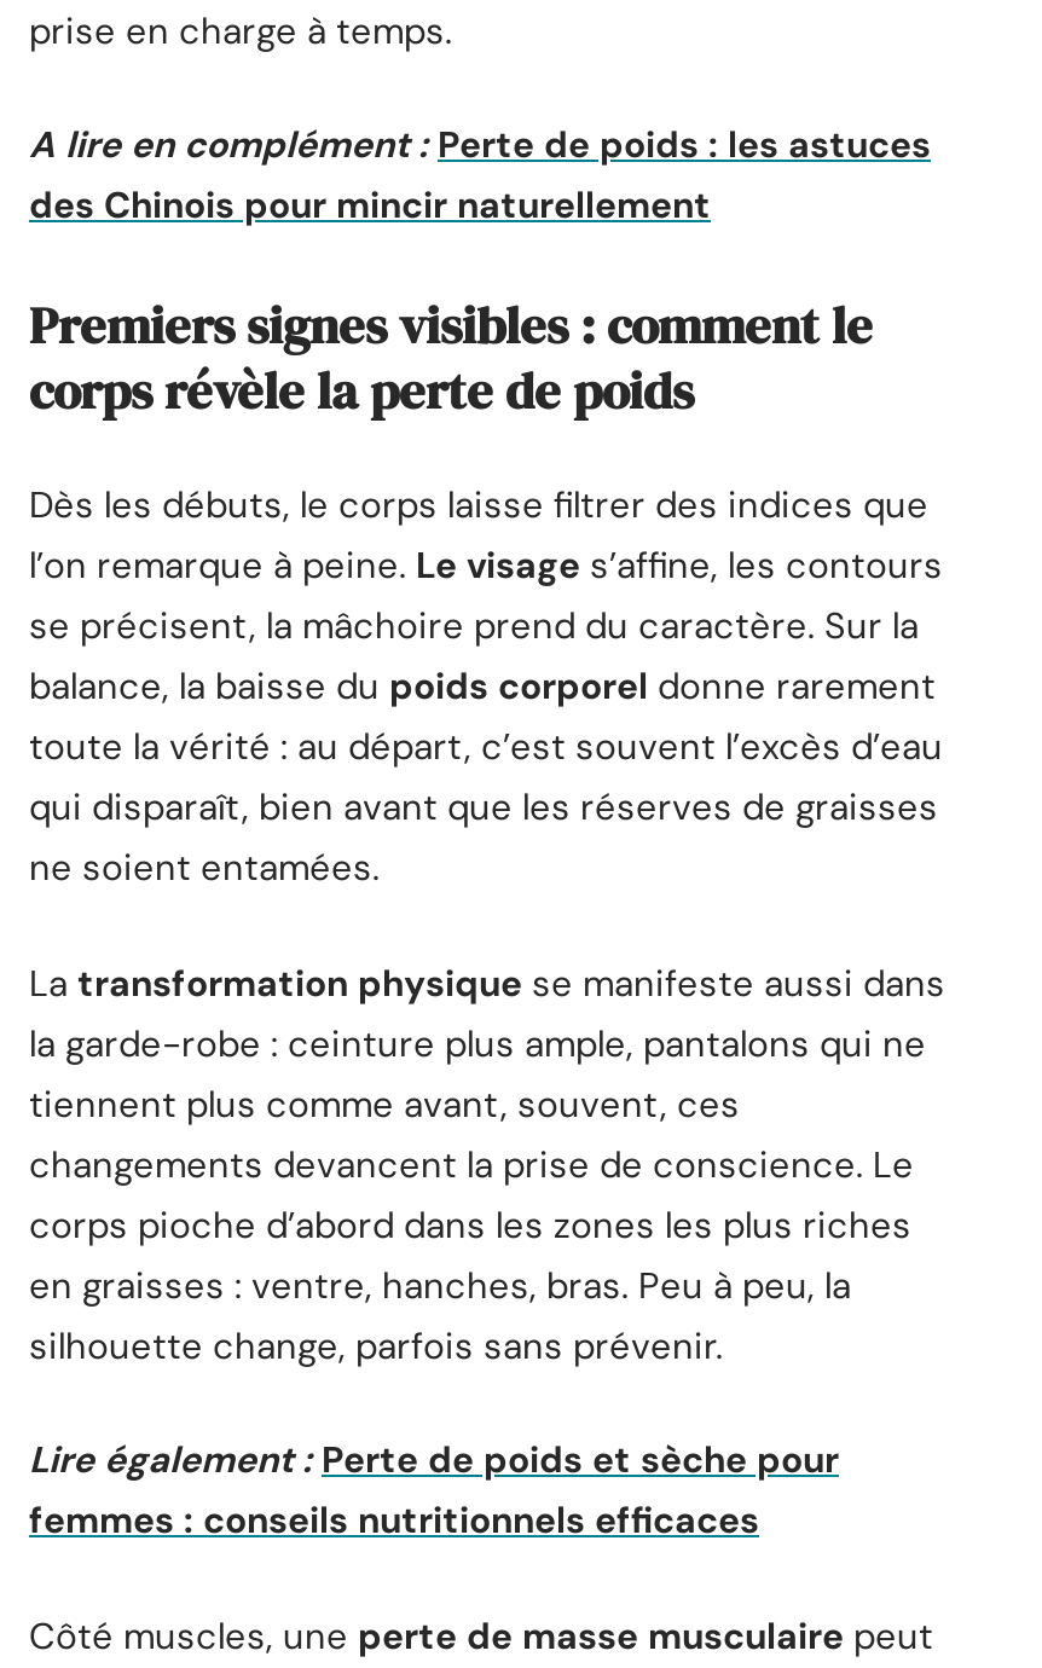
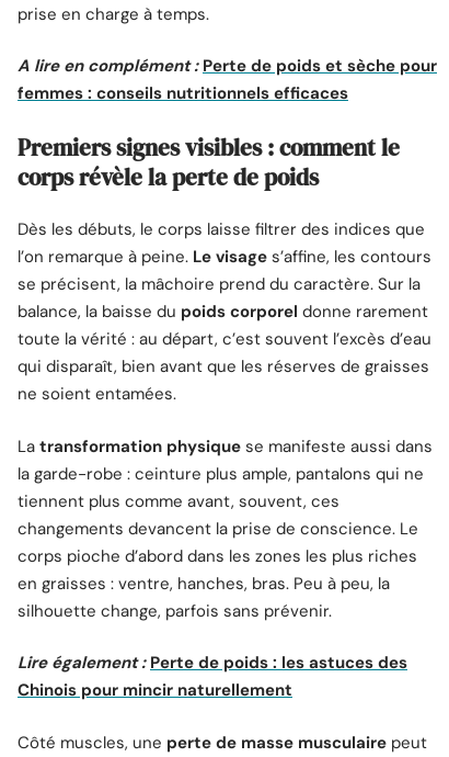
- A lire en complément : Perte de poids : les astuces
- des Chinois pour mincir naturellement
+ A lire en complément : Perte de poids et sèche pour

- Lire également : Perte de poids et sèche pour
+ Lire également : Perte de poids : les astuces des
+ Chinois pour mincir naturellement

moved up: femmes : conseils nutritionnels efficaces
